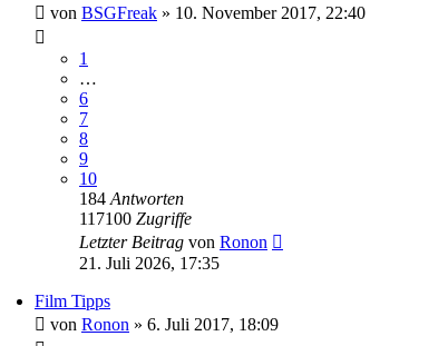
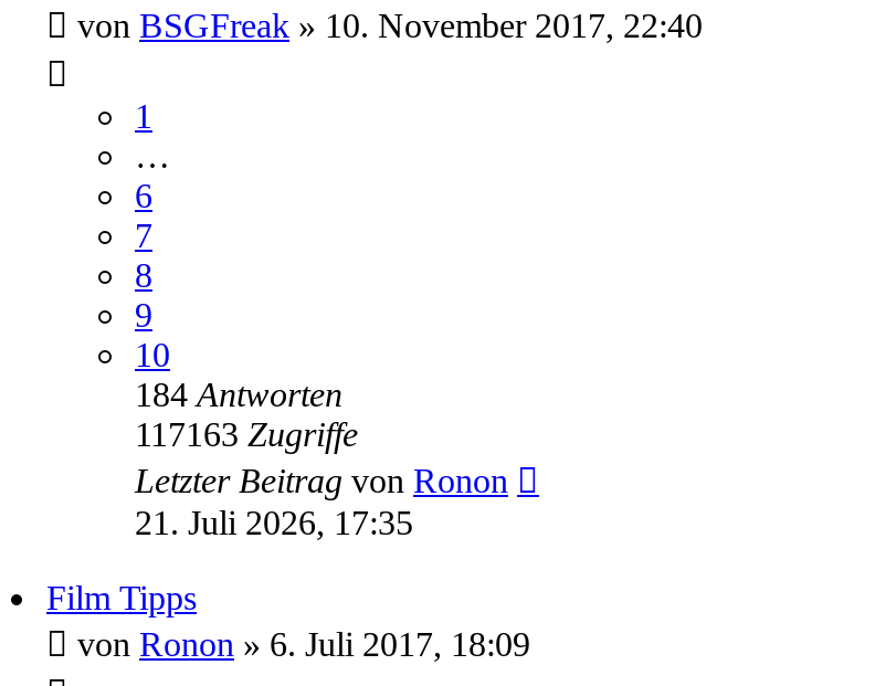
- 117100 Zugriffe
+ 117163 Zugriffe
